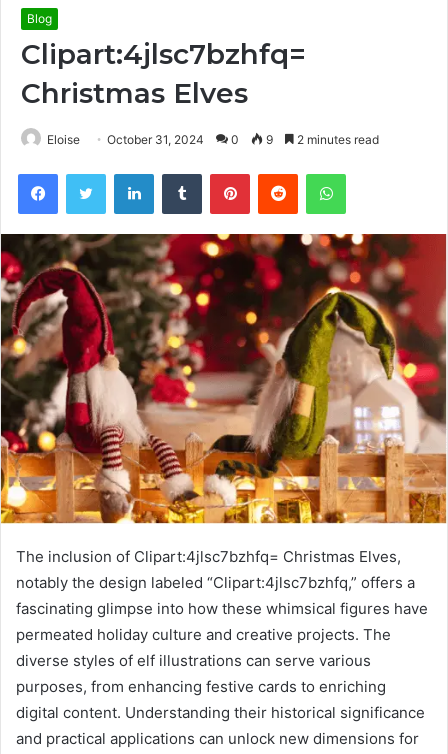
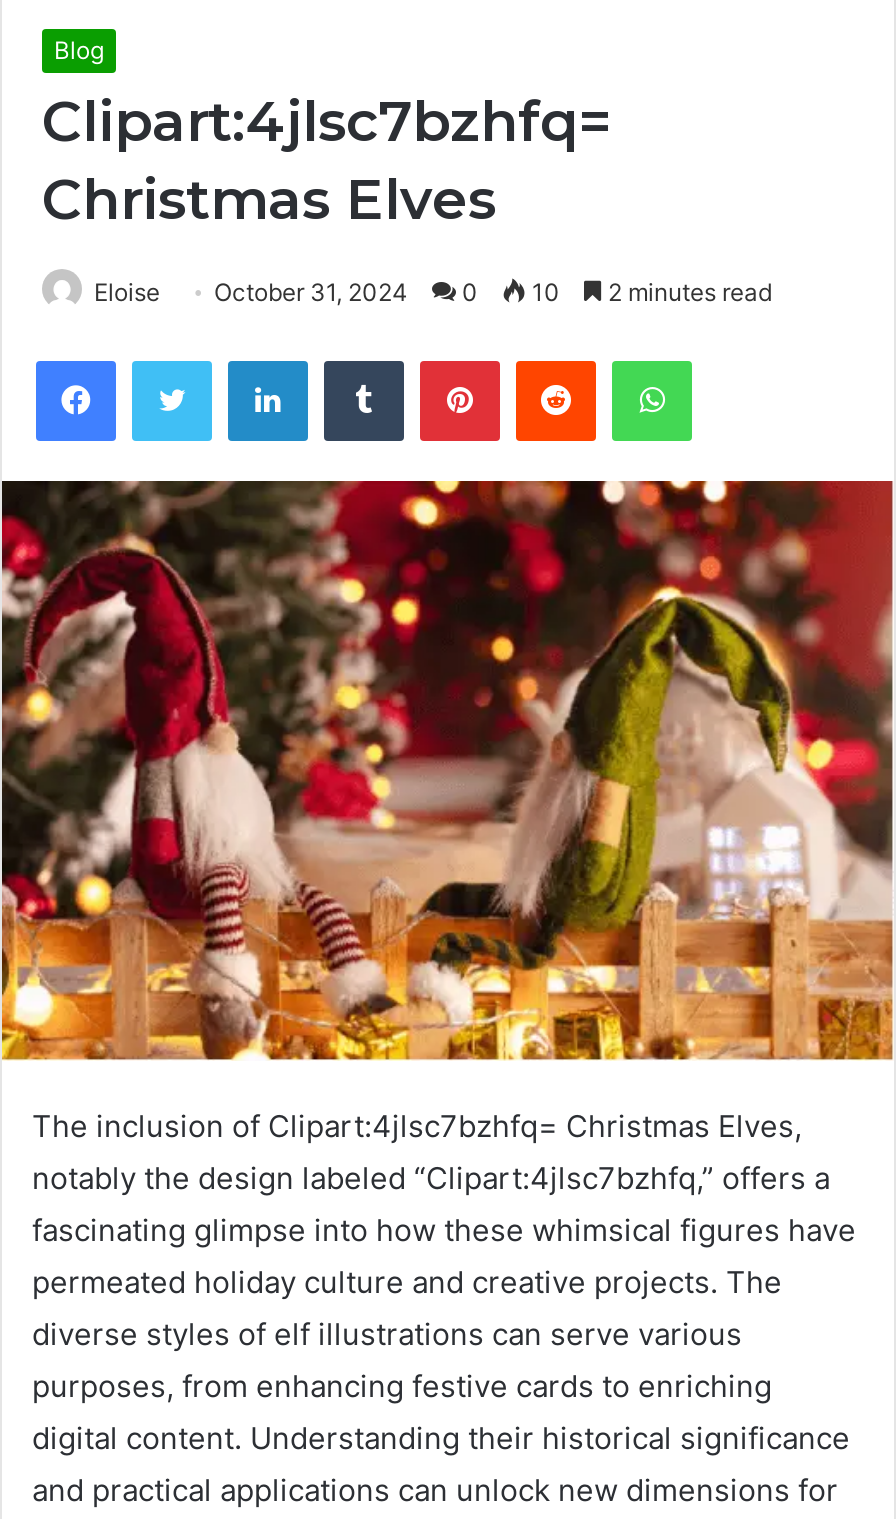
- Eloise October 31, 2024 0 9 2 minutes read
+ Eloise October 31, 2024 0 10 2 minutes read
